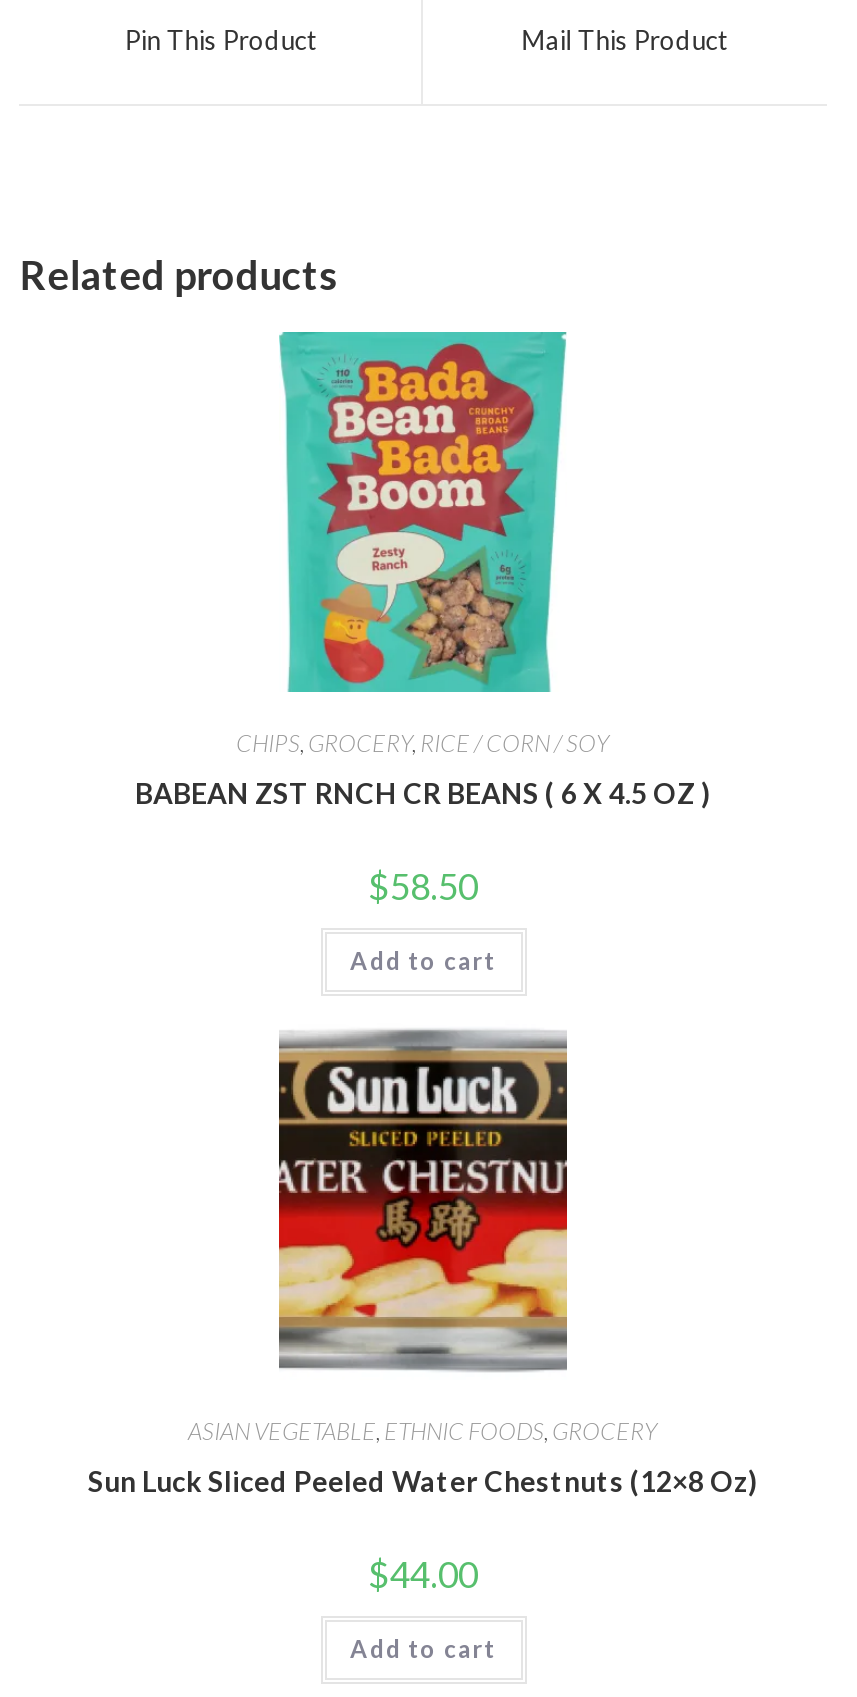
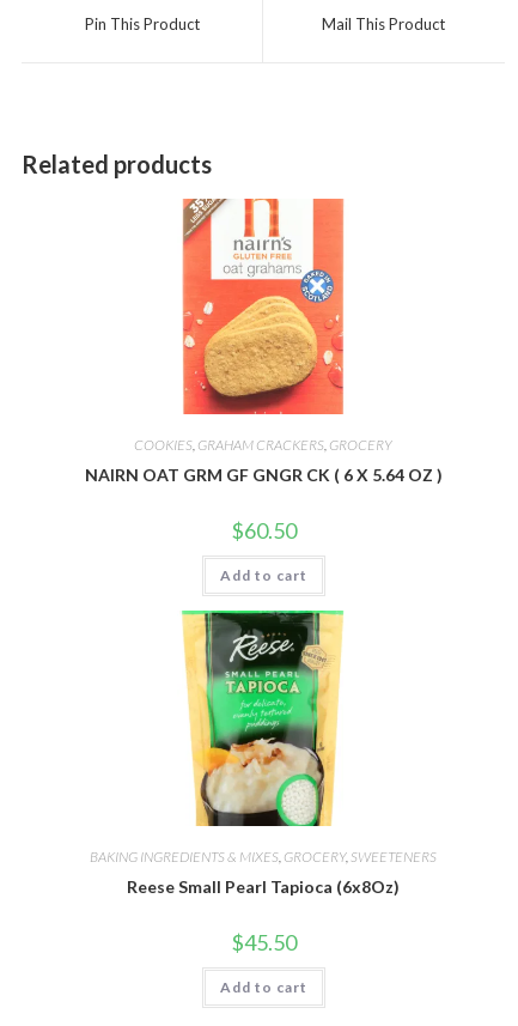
- [image]
- CHIPS, GROCERY, RICE / CORN / SOY
+ [image]
+ COOKIES, GRAHAM CRACKERS, GROCERY

- BABEAN ZST RNCH CR BEANS ( 6 X 4.5 OZ )
+ NAIRN OAT GRM GF GNGR CK ( 6 X 5.64 OZ )

- $58.50
+ $60.50

- [image]
- ASIAN VEGETABLE, ETHNIC FOODS, GROCERY
+ [image]
+ BAKING INGREDIENTS & MIXES, GROCERY, SWEETENERS

- Sun Luck Sliced Peeled Water Chestnuts (12×8 Oz)
+ Reese Small Pearl Tapioca (6x8Oz)

- $44.00
+ $45.50
